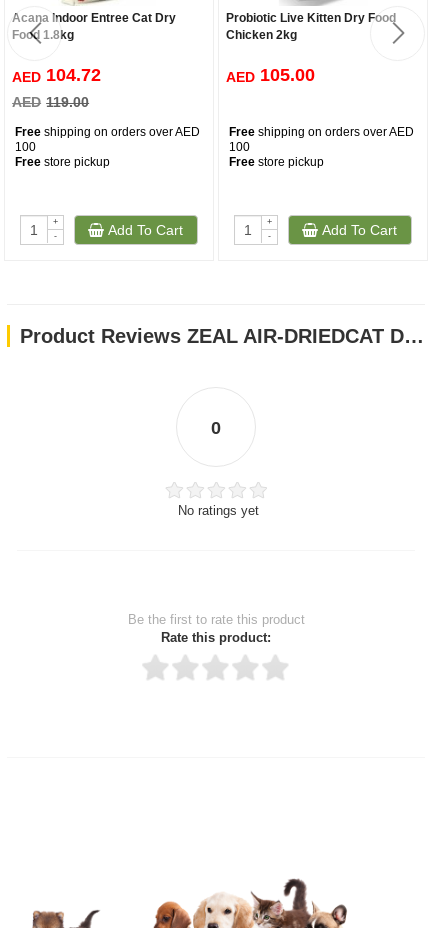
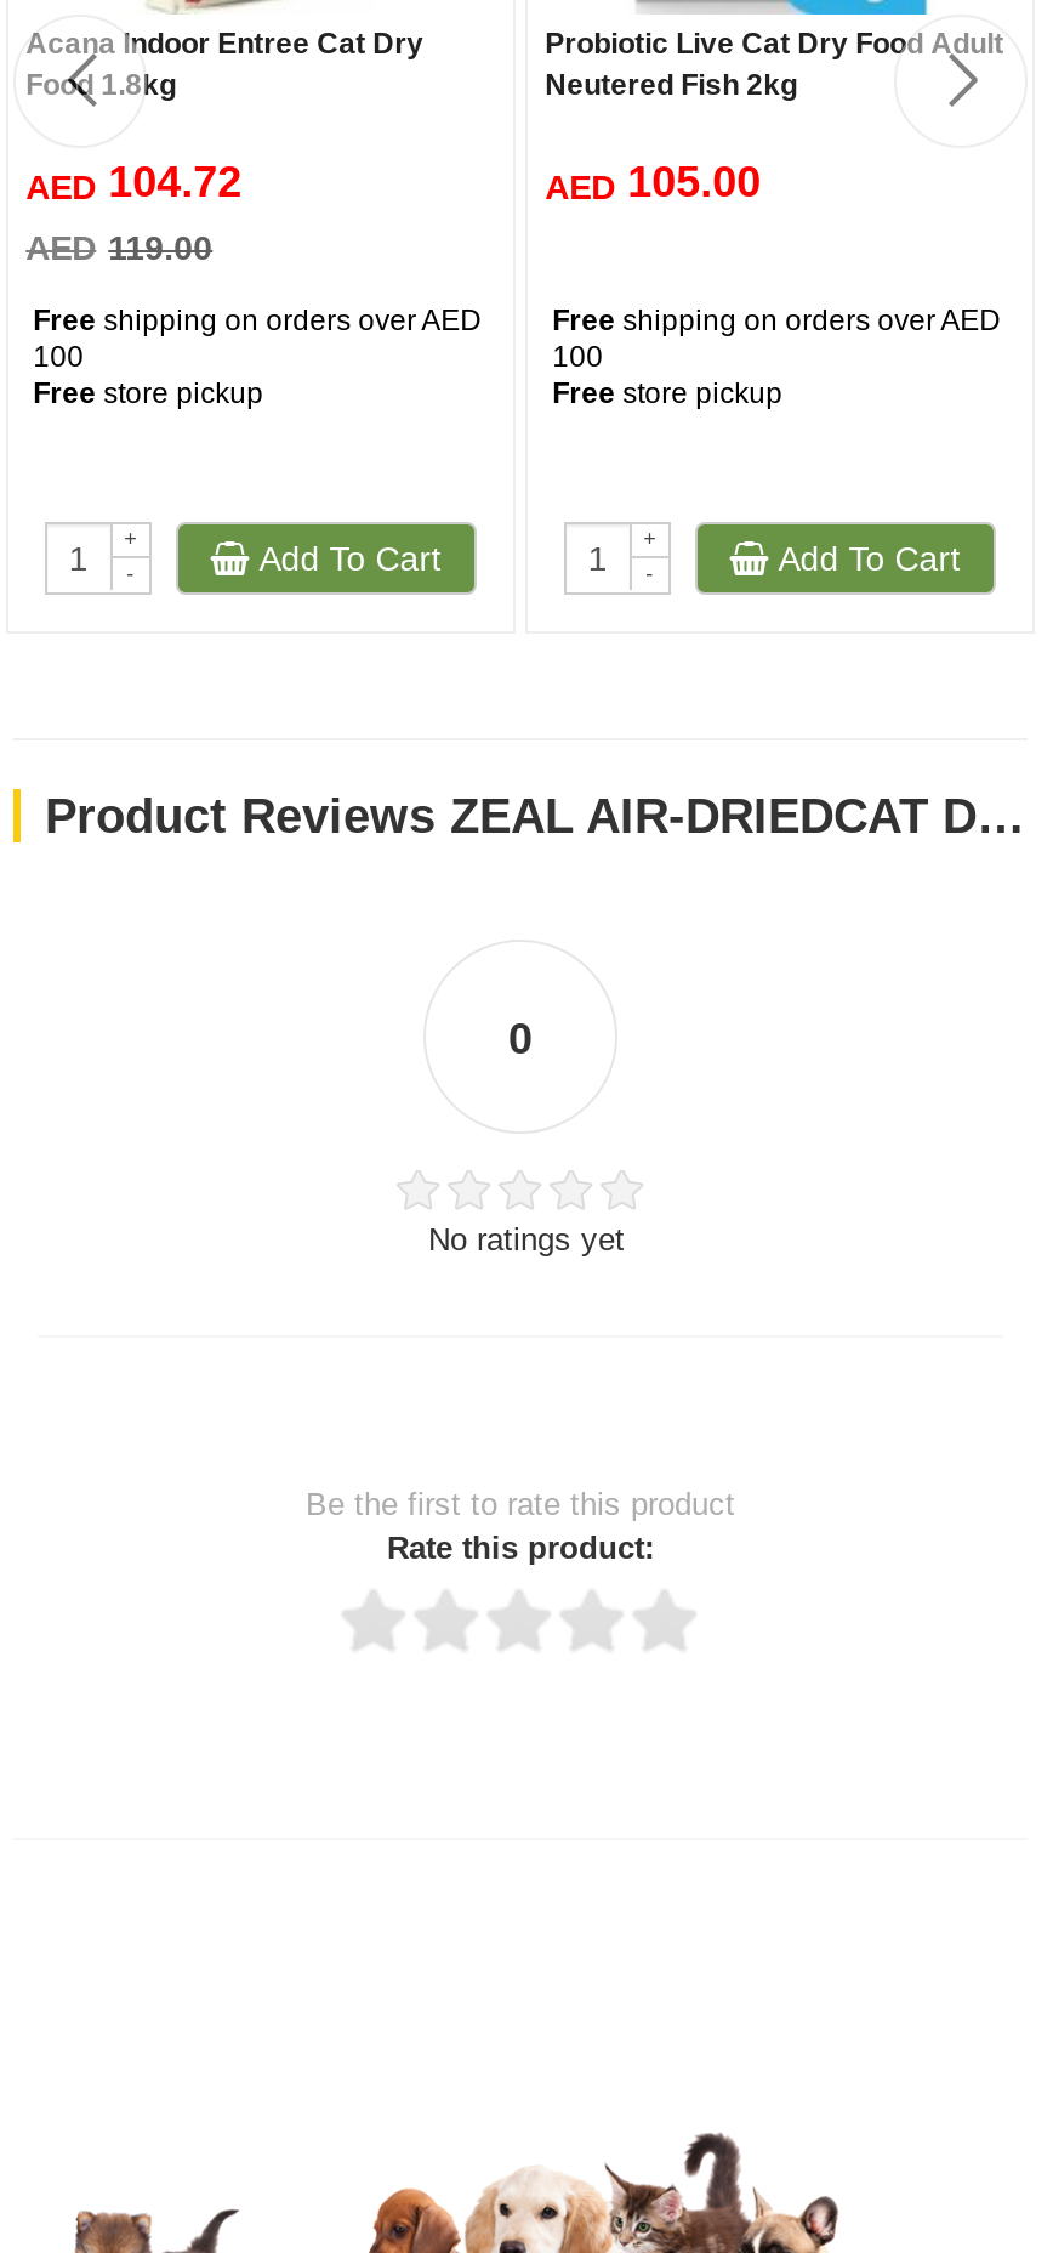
- Probiotic Live Kitten Dry Food
- Chicken 2kg
+ Probiotic Live Cat Dry Food Adult
+ Neutered Fish 2kg
